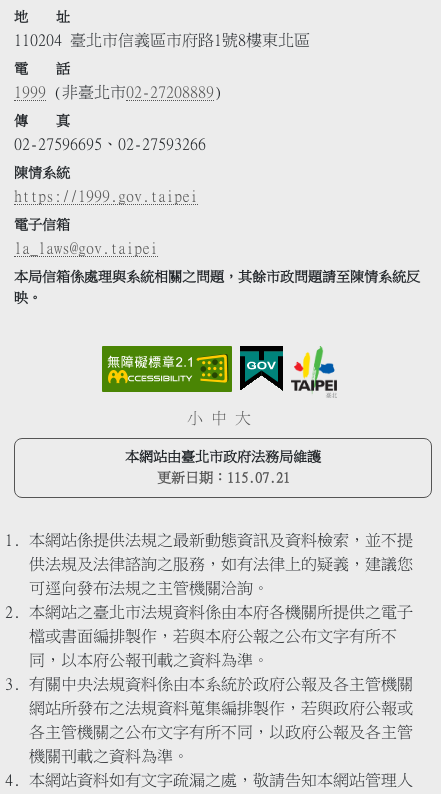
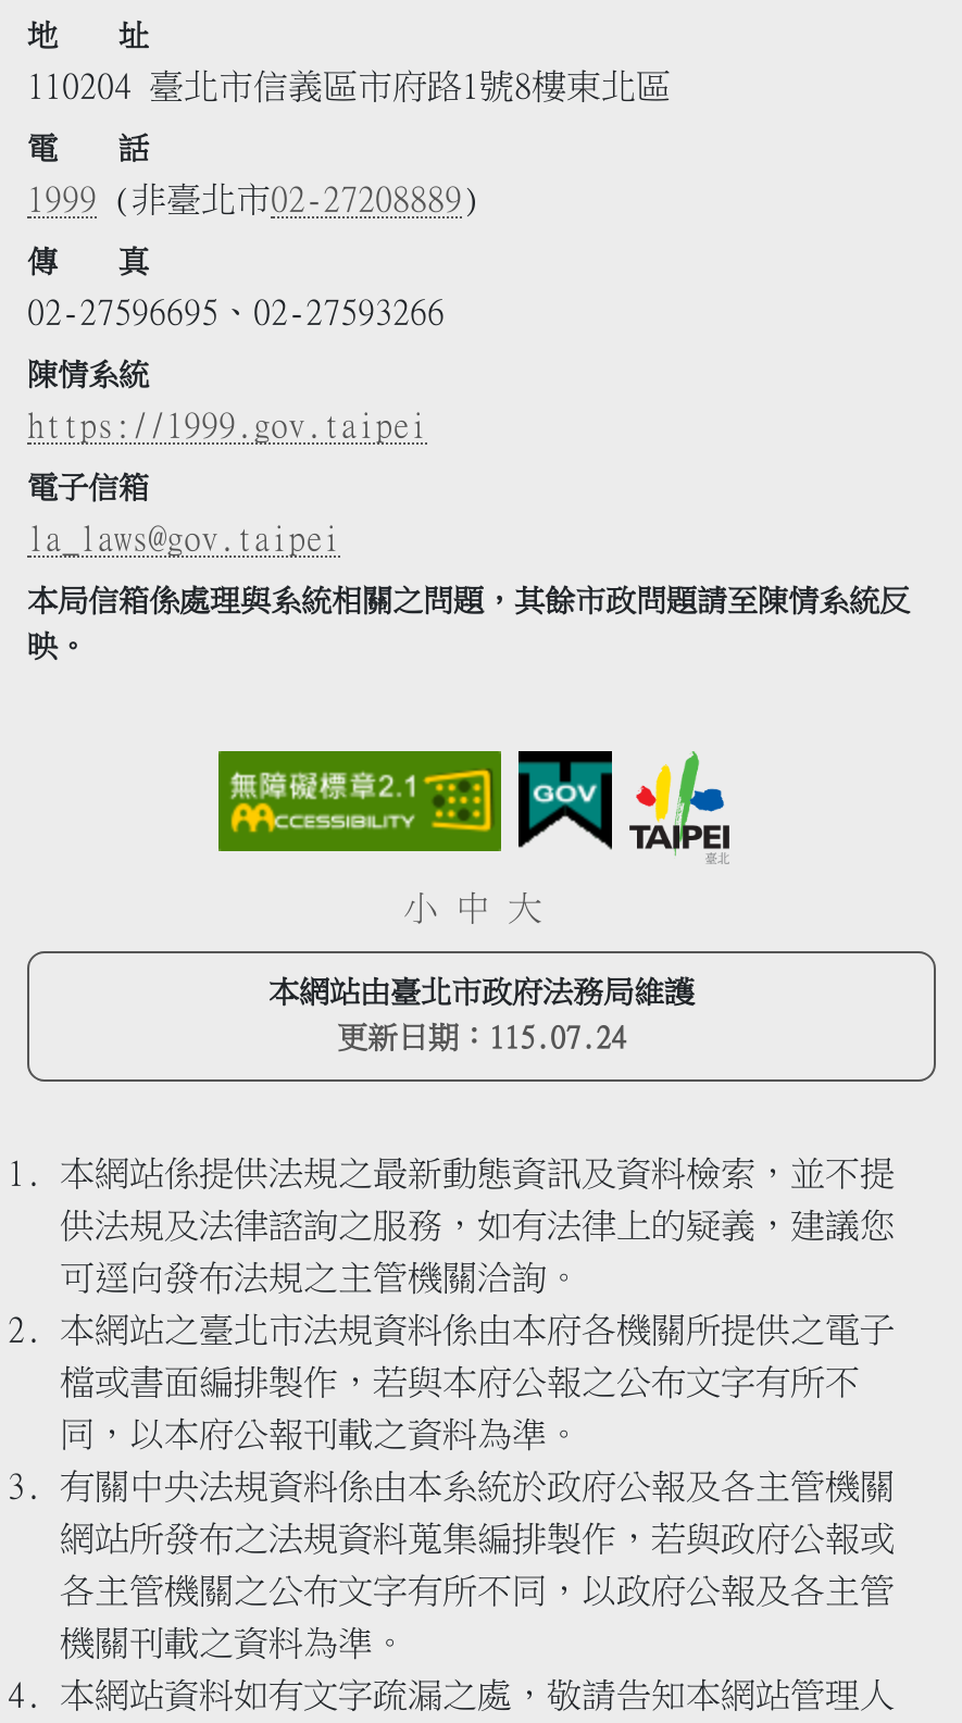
- 更新日期：115.07.21
+ 更新日期：115.07.24
